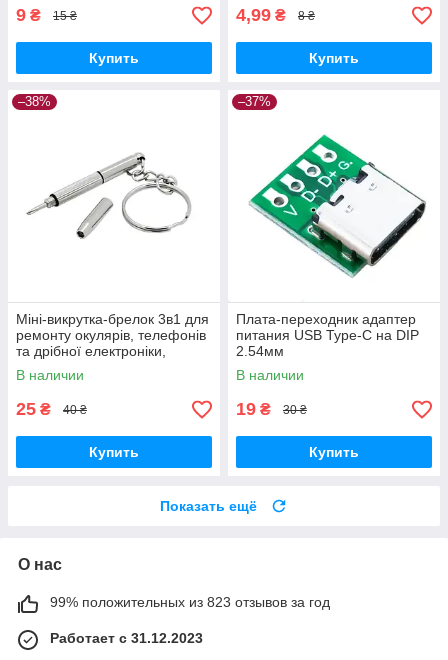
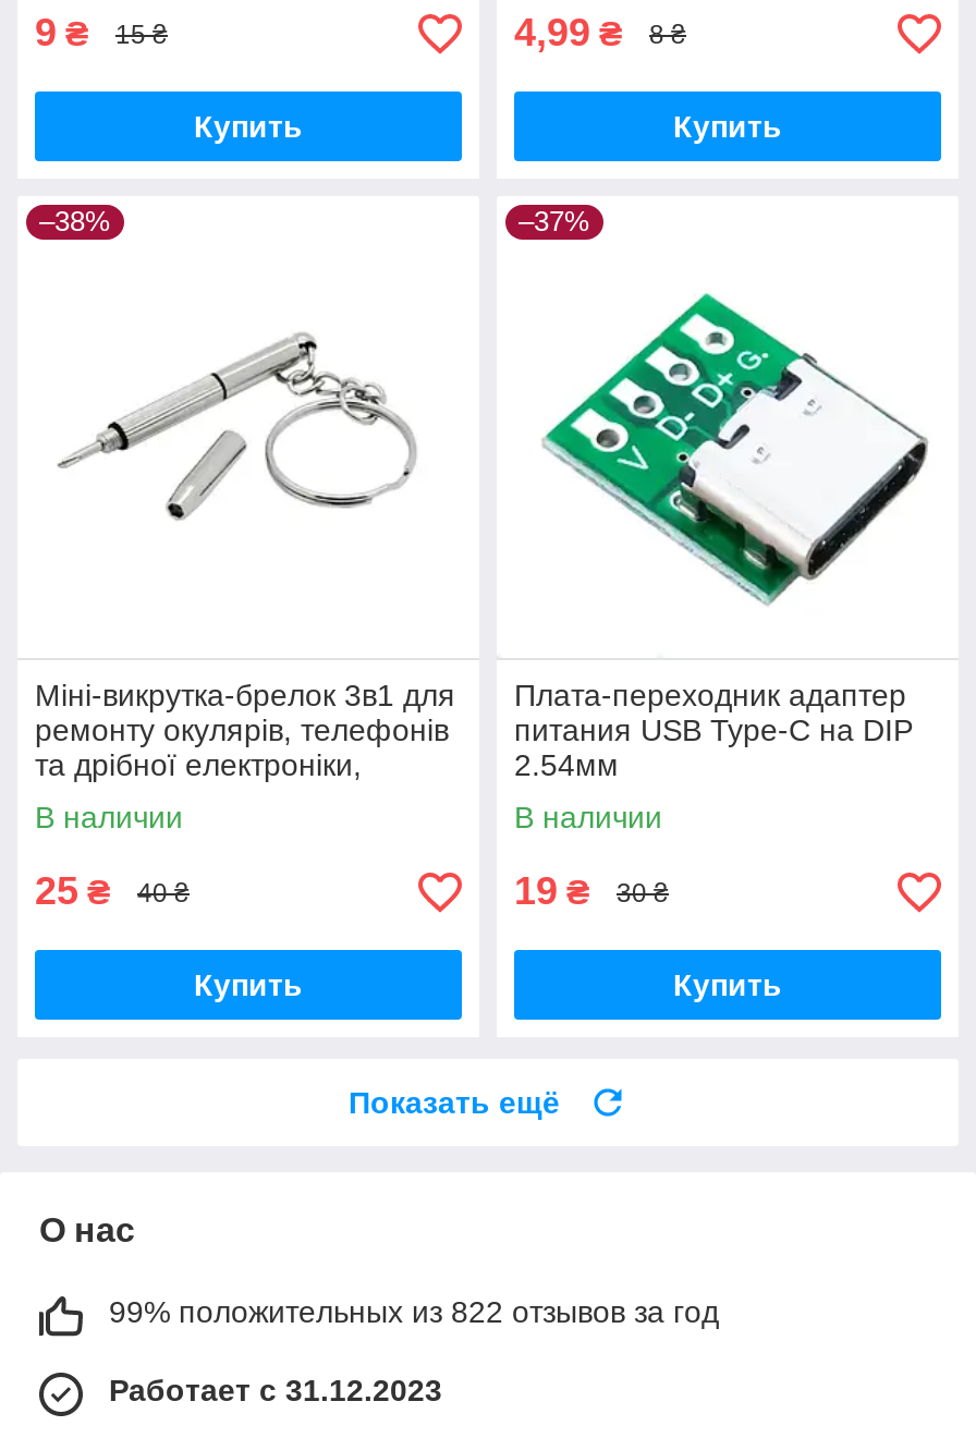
- 99% положительных из 823 отзывов за год
+ 99% положительных из 822 отзывов за год
